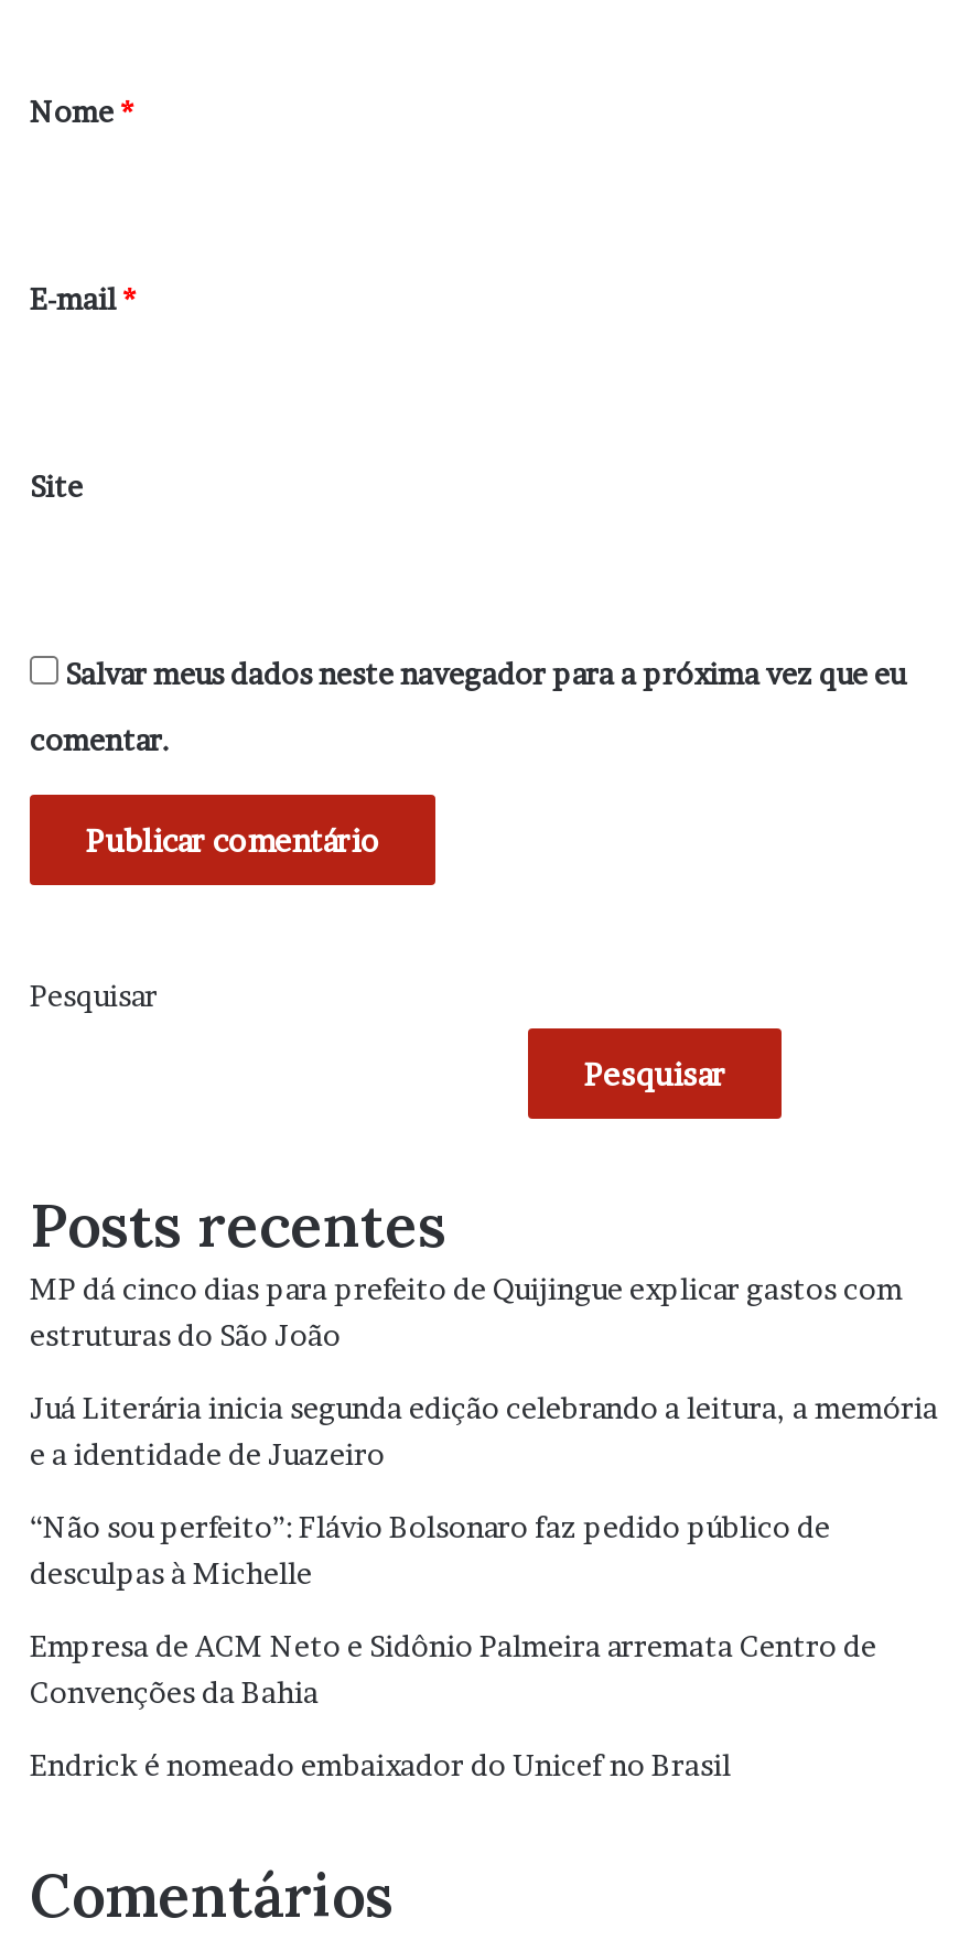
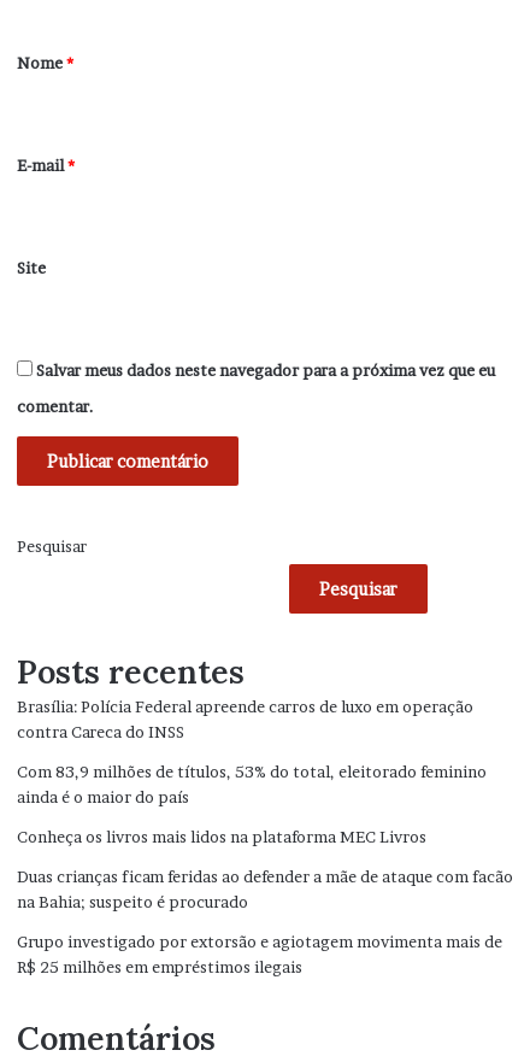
- MP dá cinco dias para prefeito de Quijingue explicar gastos com
- estruturas do São João
+ Brasília: Polícia Federal apreende carros de luxo em operação
+ contra Careca do INSS

- Juá Literária inicia segunda edição celebrando a leitura, a memória
- e a identidade de Juazeiro
+ Com 83,9 milhões de títulos, 53% do total, eleitorado feminino
+ ainda é o maior do país

- “Não sou perfeito”: Flávio Bolsonaro faz pedido público de
- desculpas à Michelle
+ Conheça os livros mais lidos na plataforma MEC Livros

- Empresa de ACM Neto e Sidônio Palmeira arremata Centro de
- Convenções da Bahia
+ Duas crianças ficam feridas ao defender a mãe de ataque com facão
+ na Bahia; suspeito é procurado

- Endrick é nomeado embaixador do Unicef no Brasil
+ Grupo investigado por extorsão e agiotagem movimenta mais de
+ R$ 25 milhões em empréstimos ilegais
